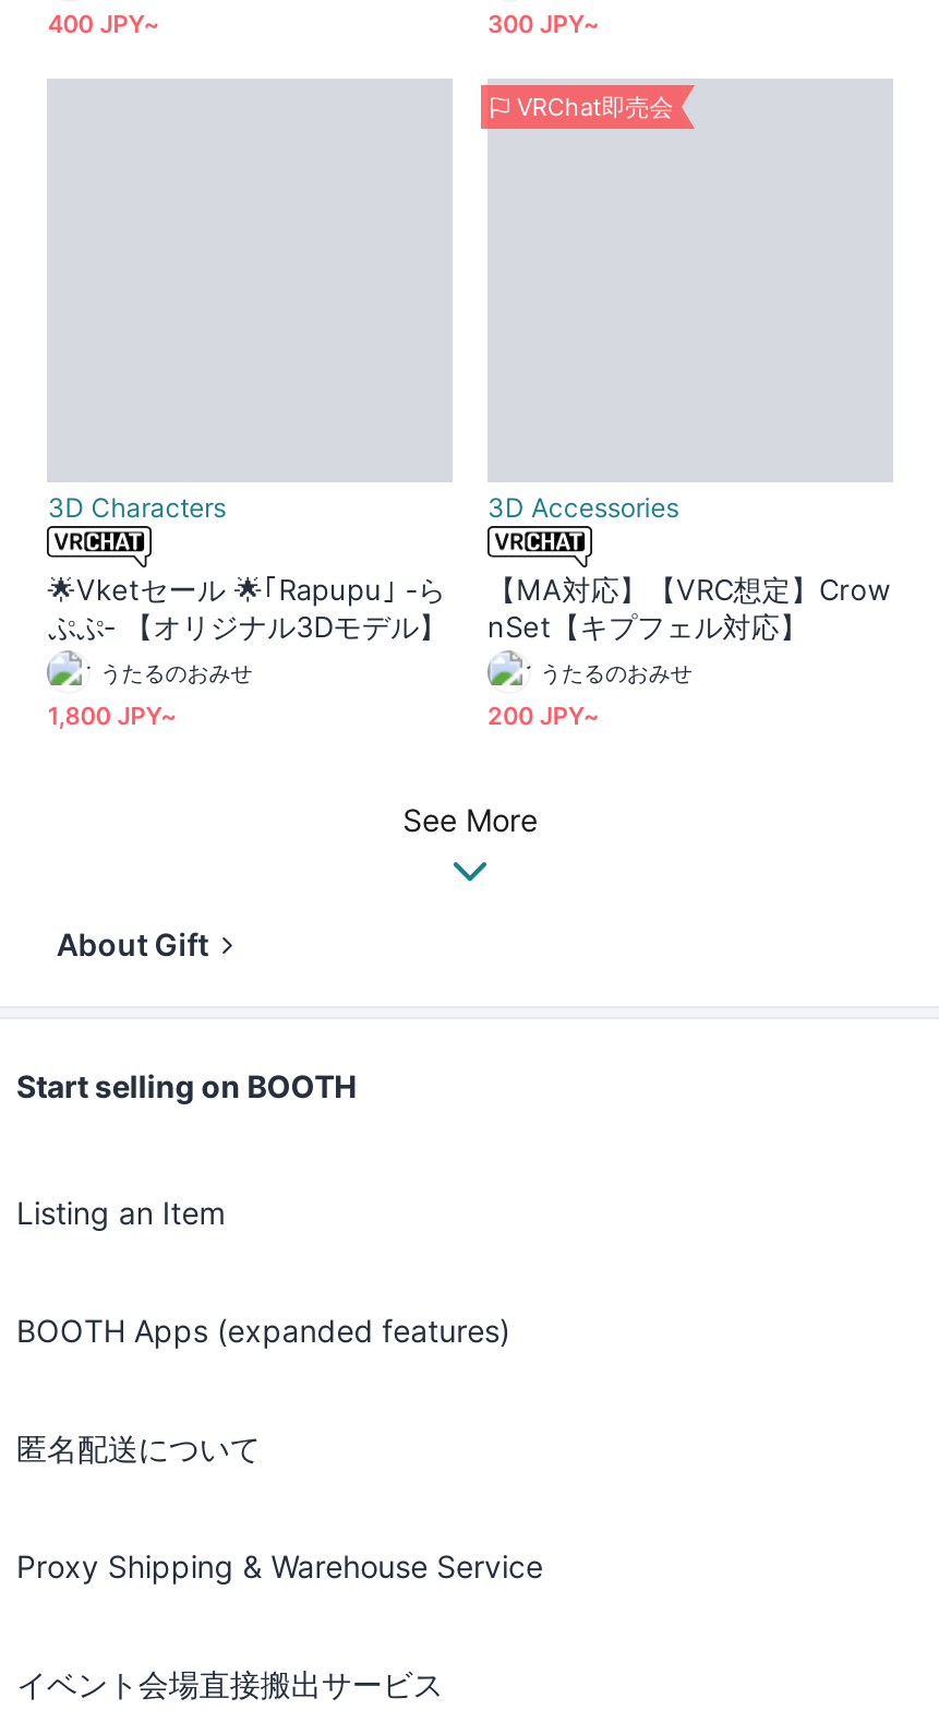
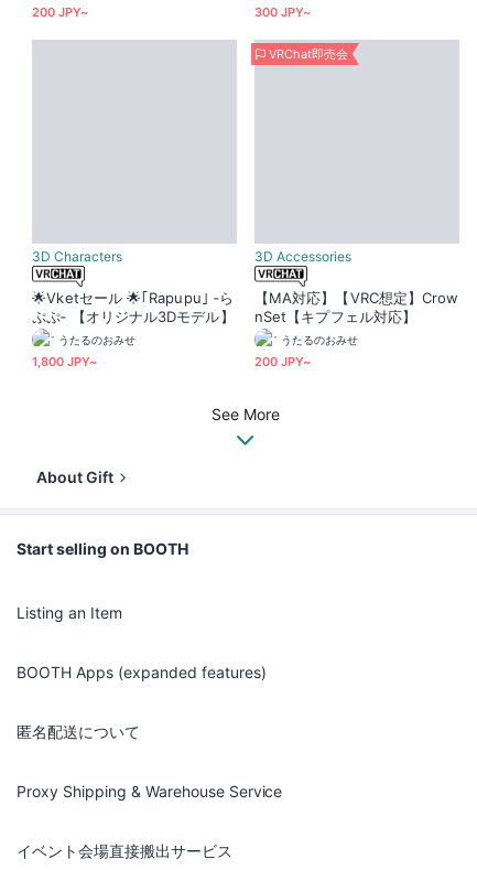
- 400 JPY~
+ 200 JPY~
